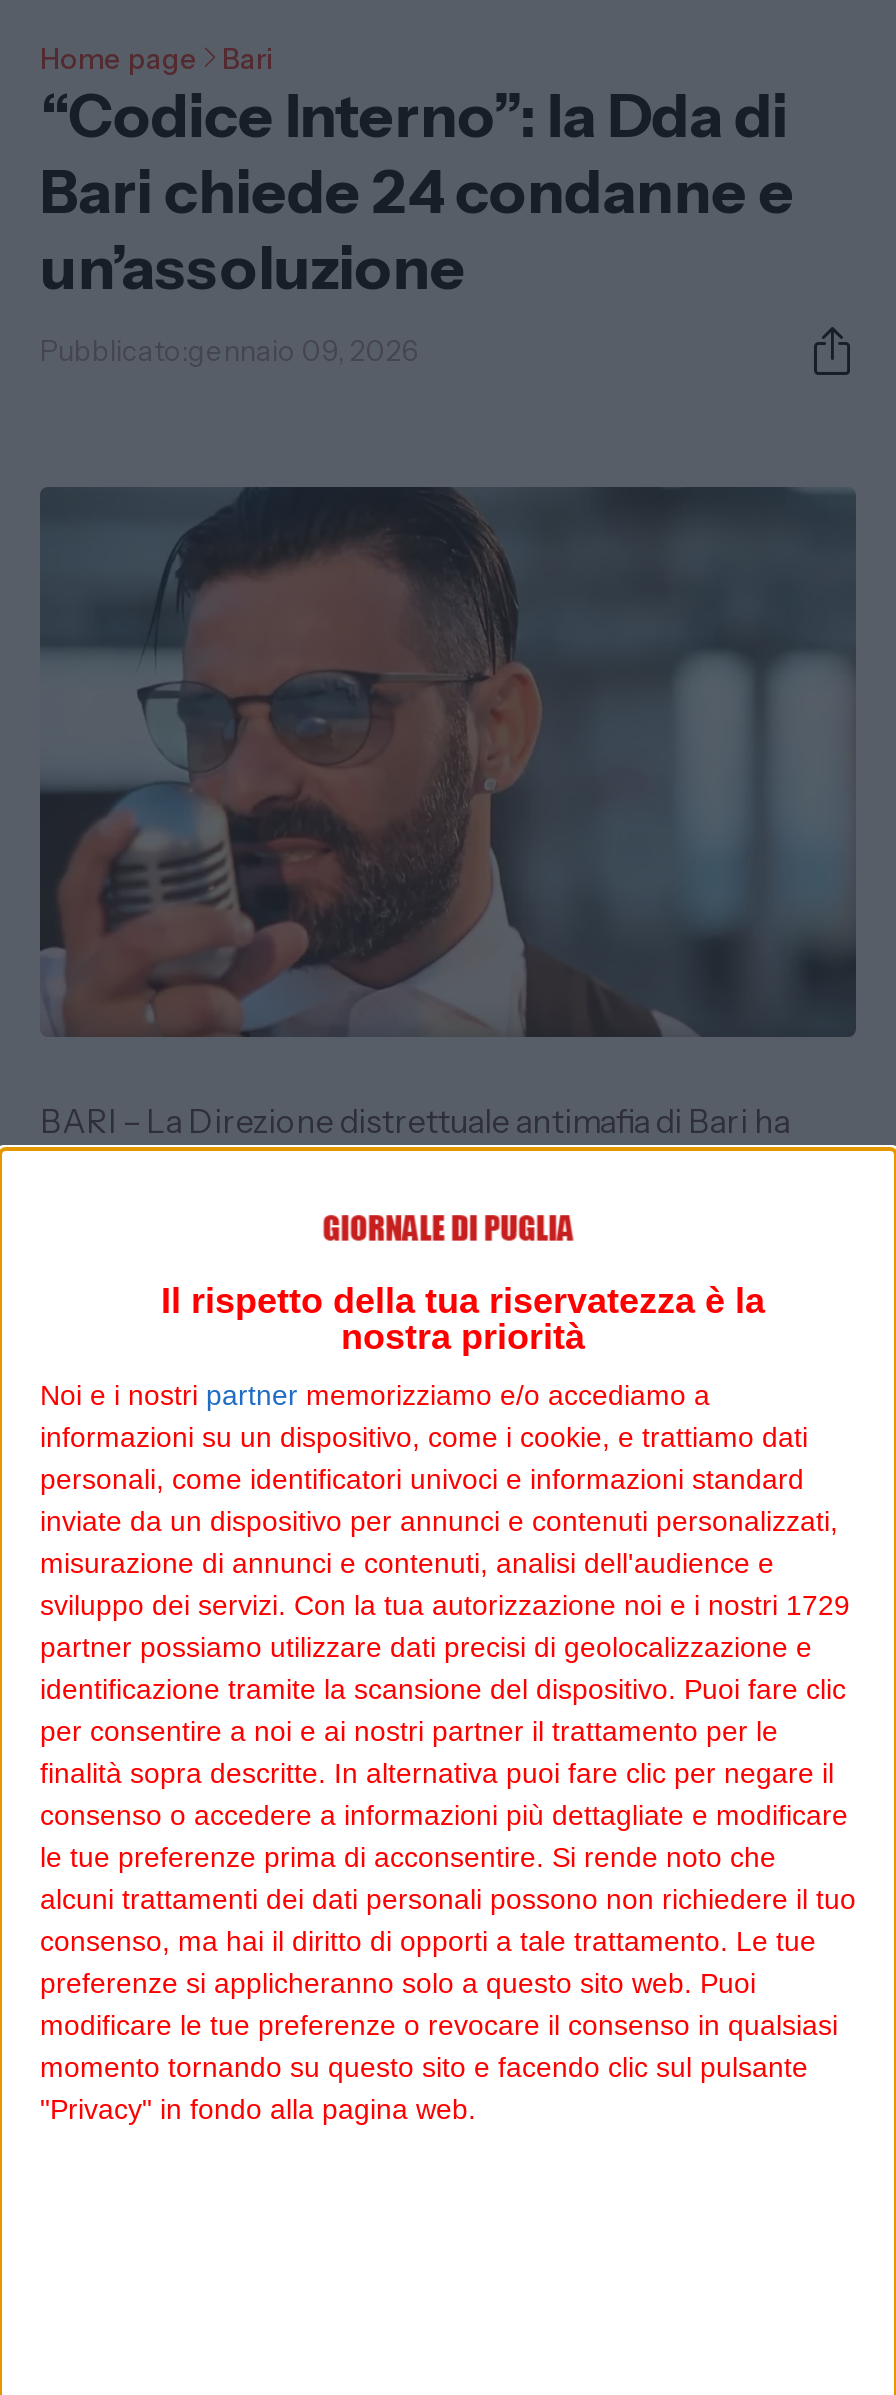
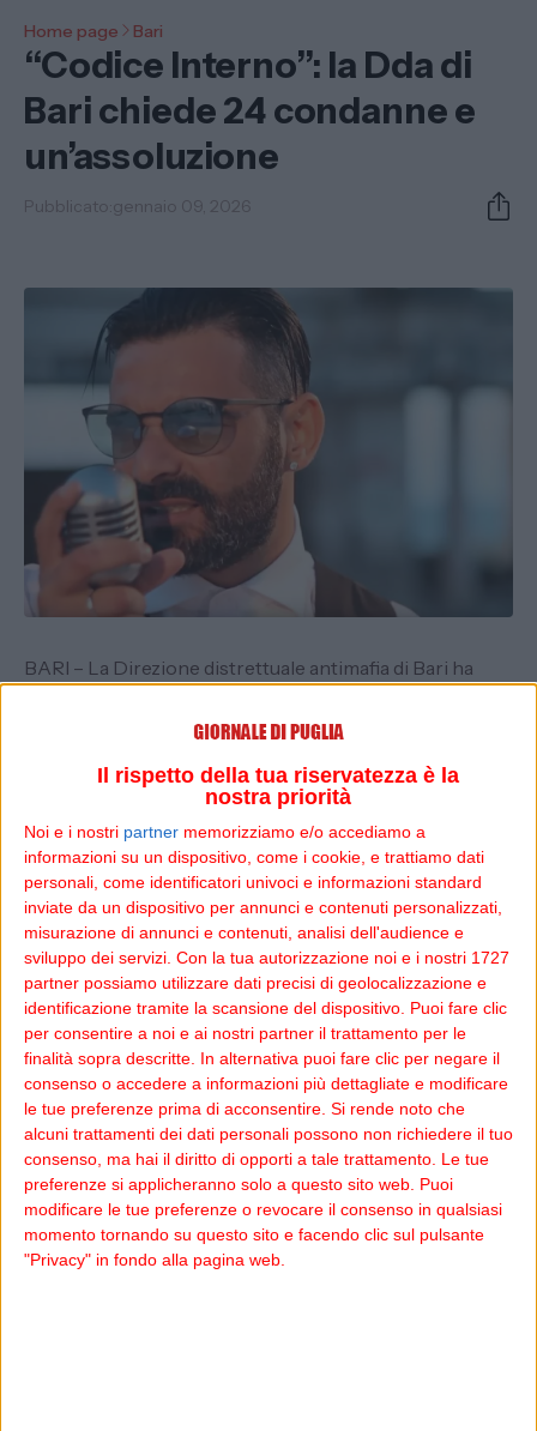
- sviluppo dei servizi. Con la tua autorizzazione noi e i nostri 1729
+ sviluppo dei servizi. Con la tua autorizzazione noi e i nostri 1727
